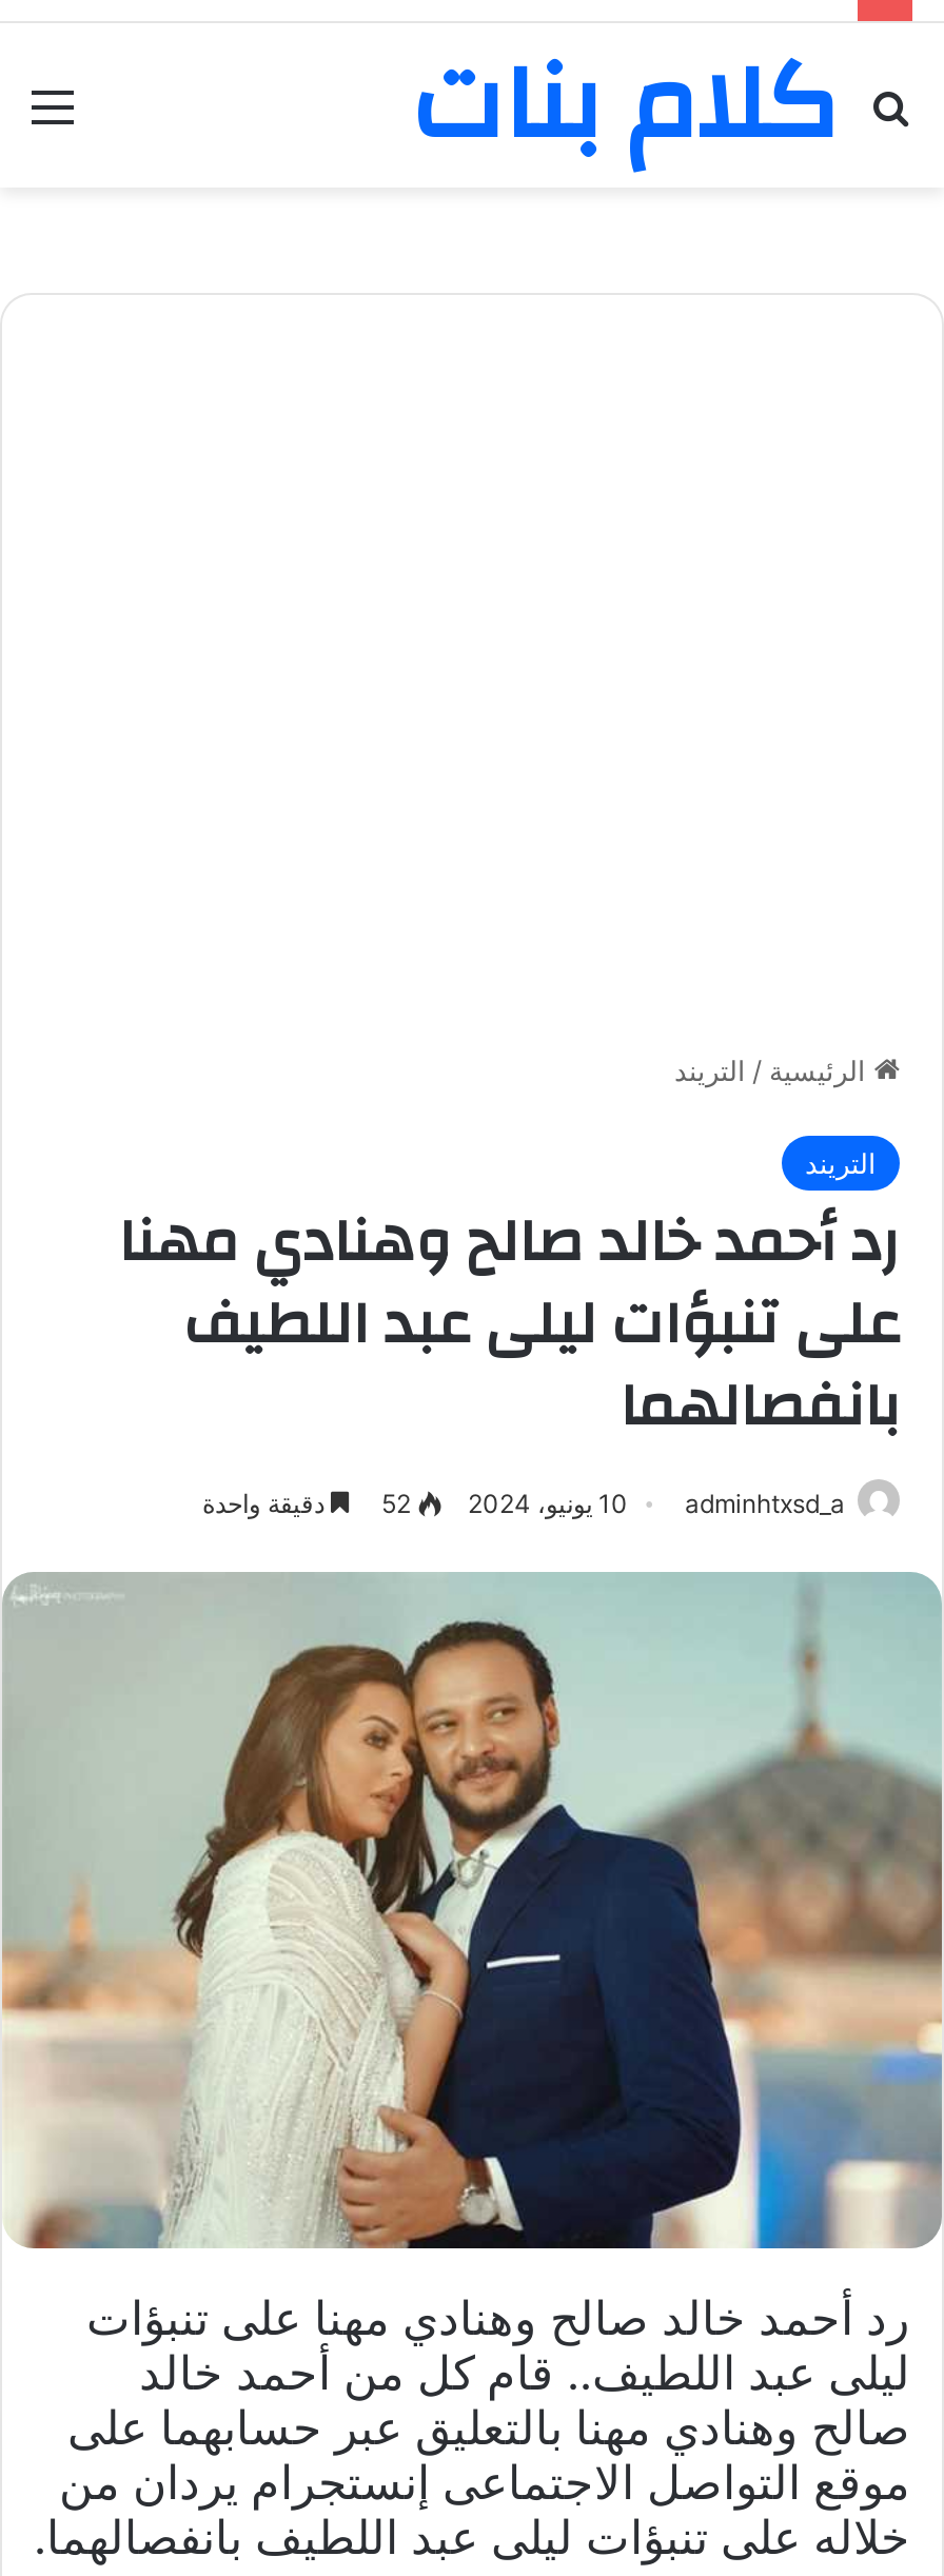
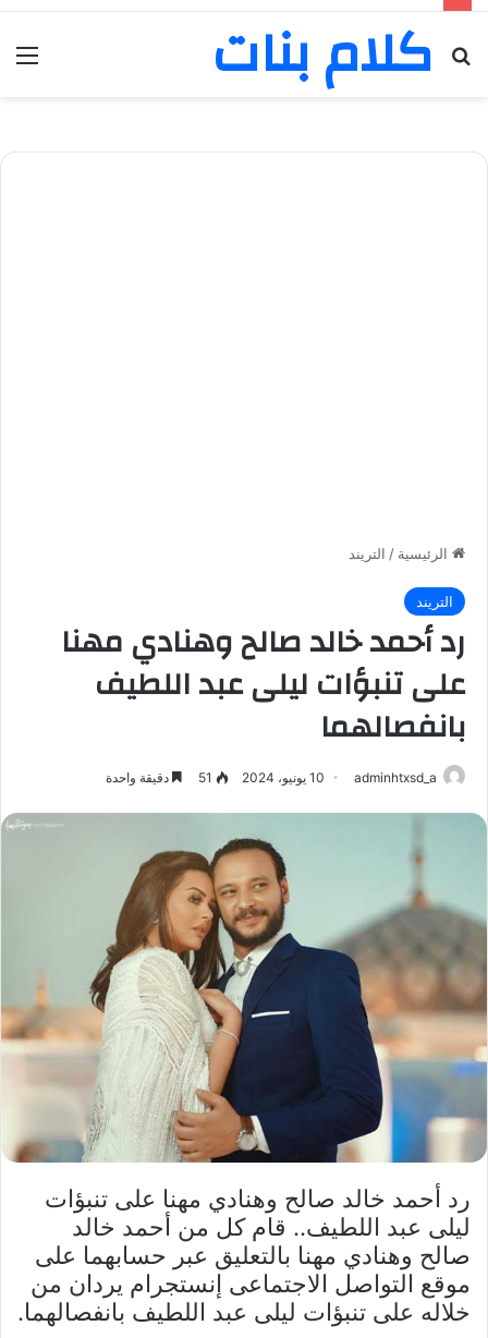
- 52 دقيقة واحدة
+ 51 دقيقة واحدة
